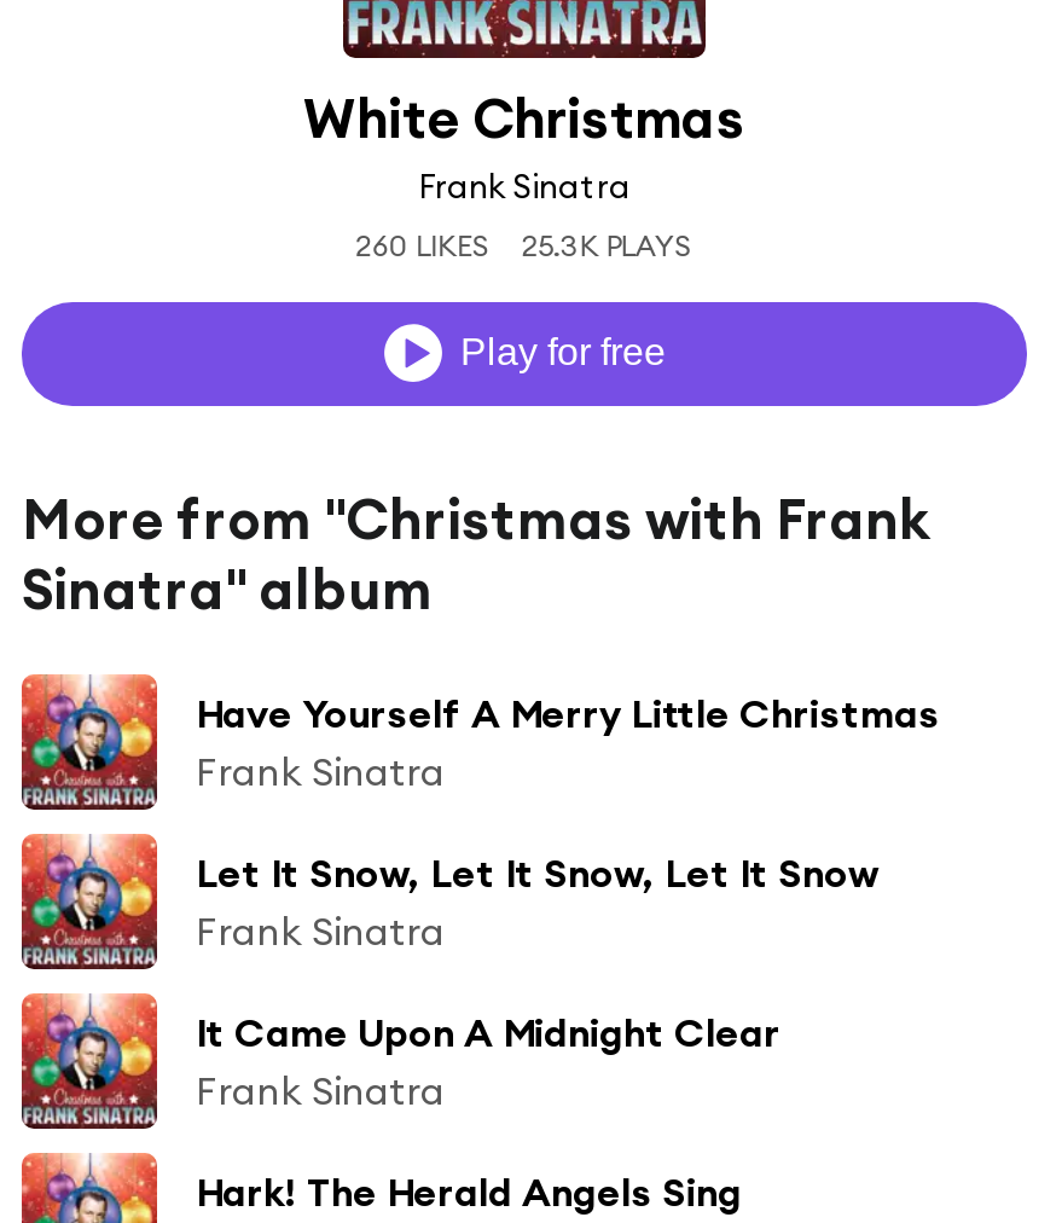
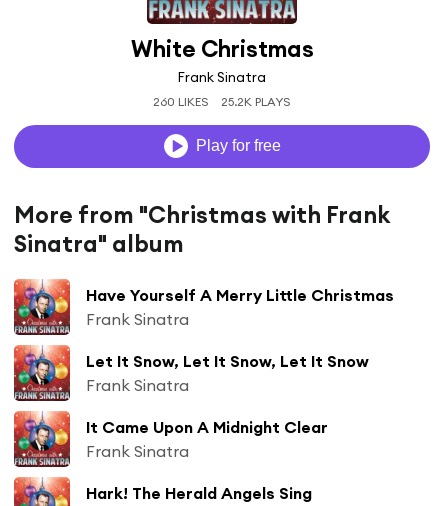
- 260 LIKES 25.3K PLAYS
+ 260 LIKES 25.2K PLAYS
